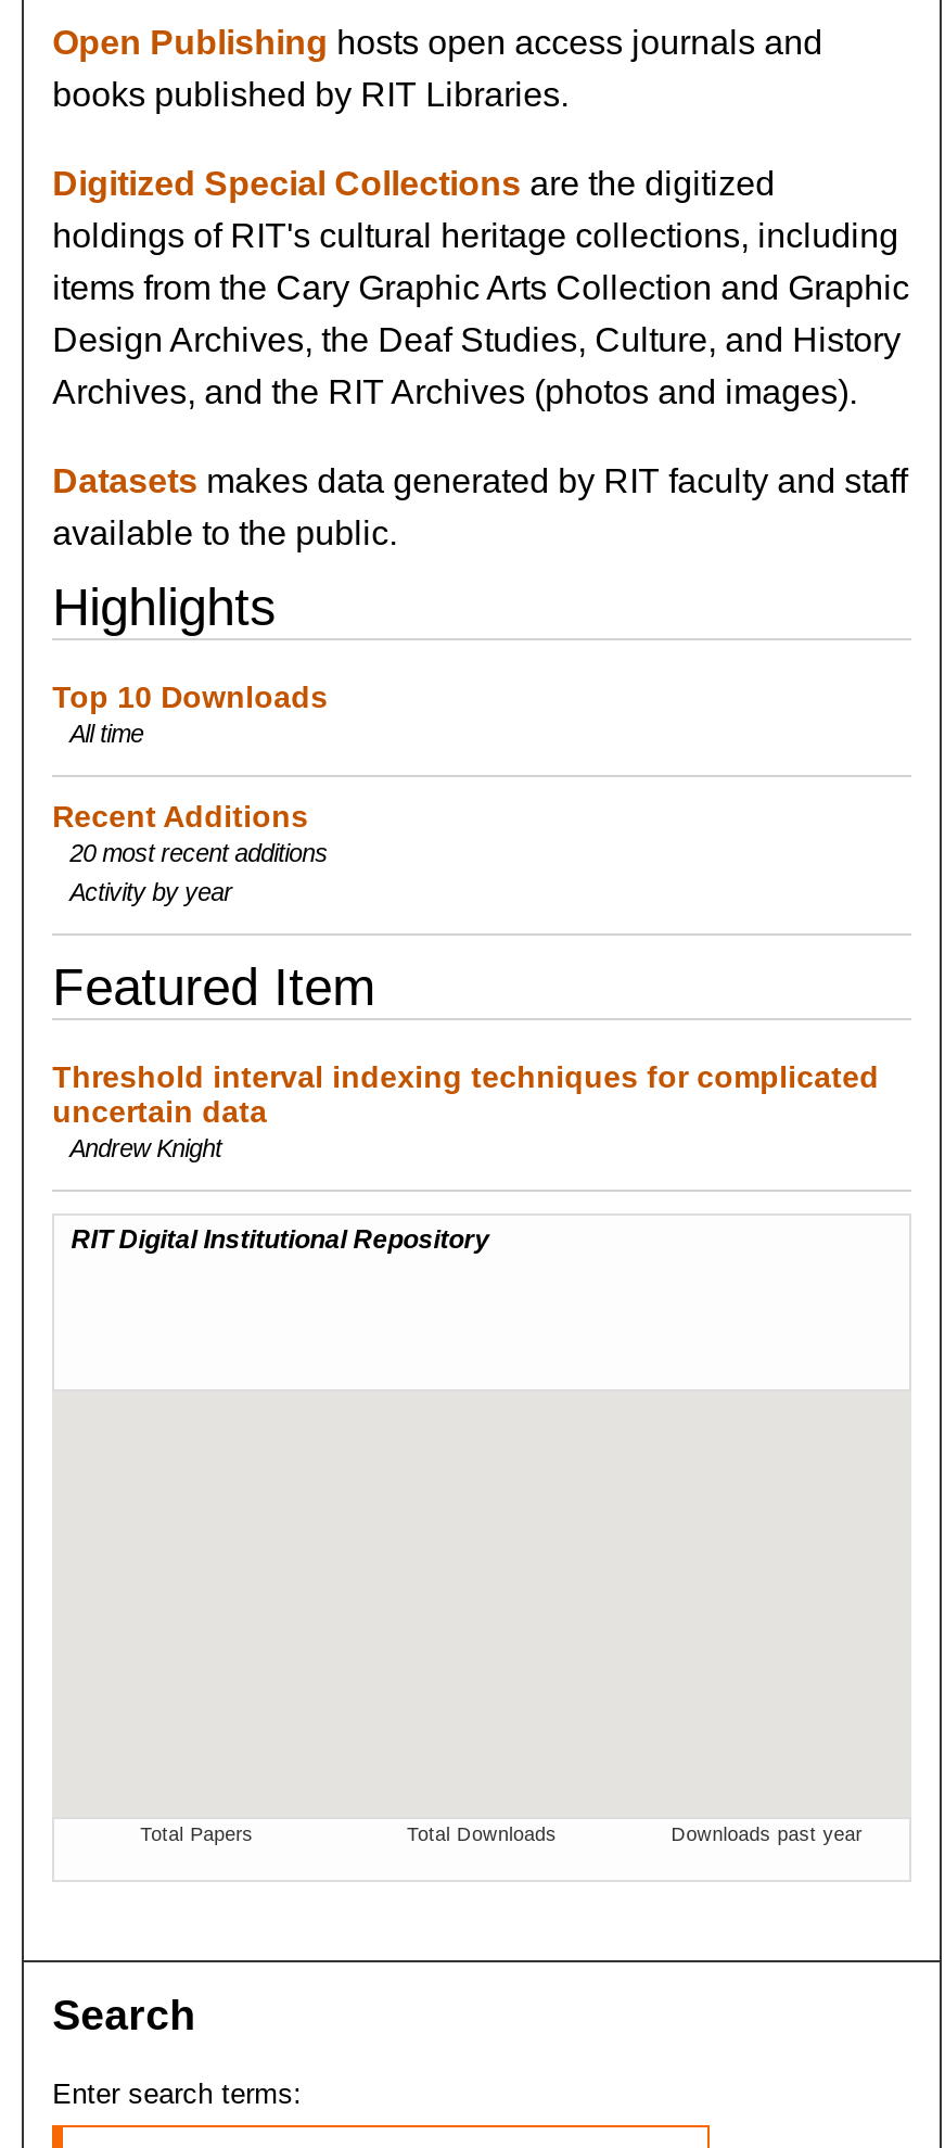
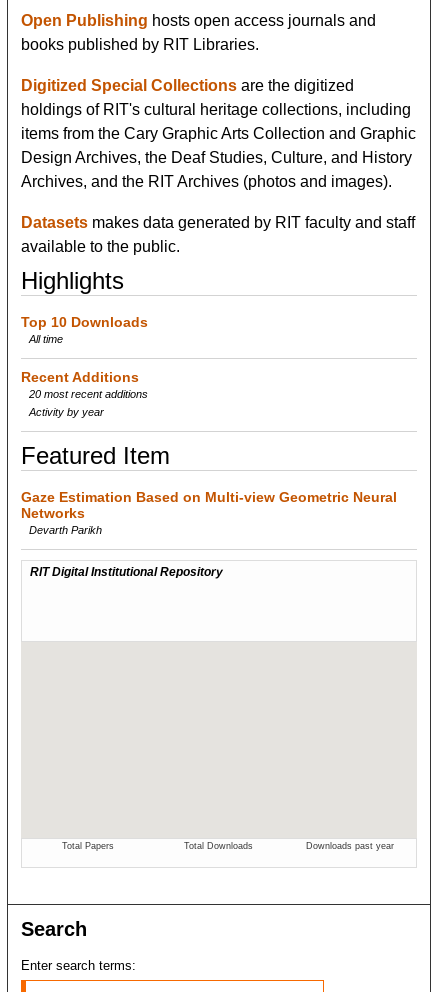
- Threshold interval indexing techniques for complicated
- uncertain data
- Andrew Knight
+ Gaze Estimation Based on Multi-view Geometric Neural
+ Networks
+ Devarth Parikh
